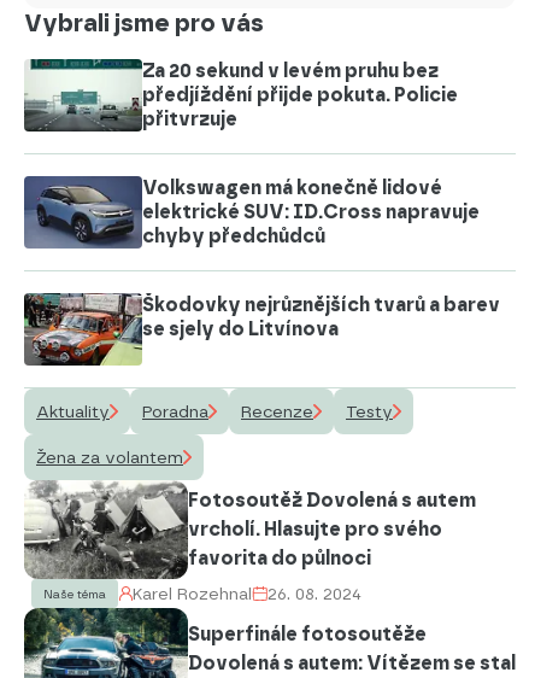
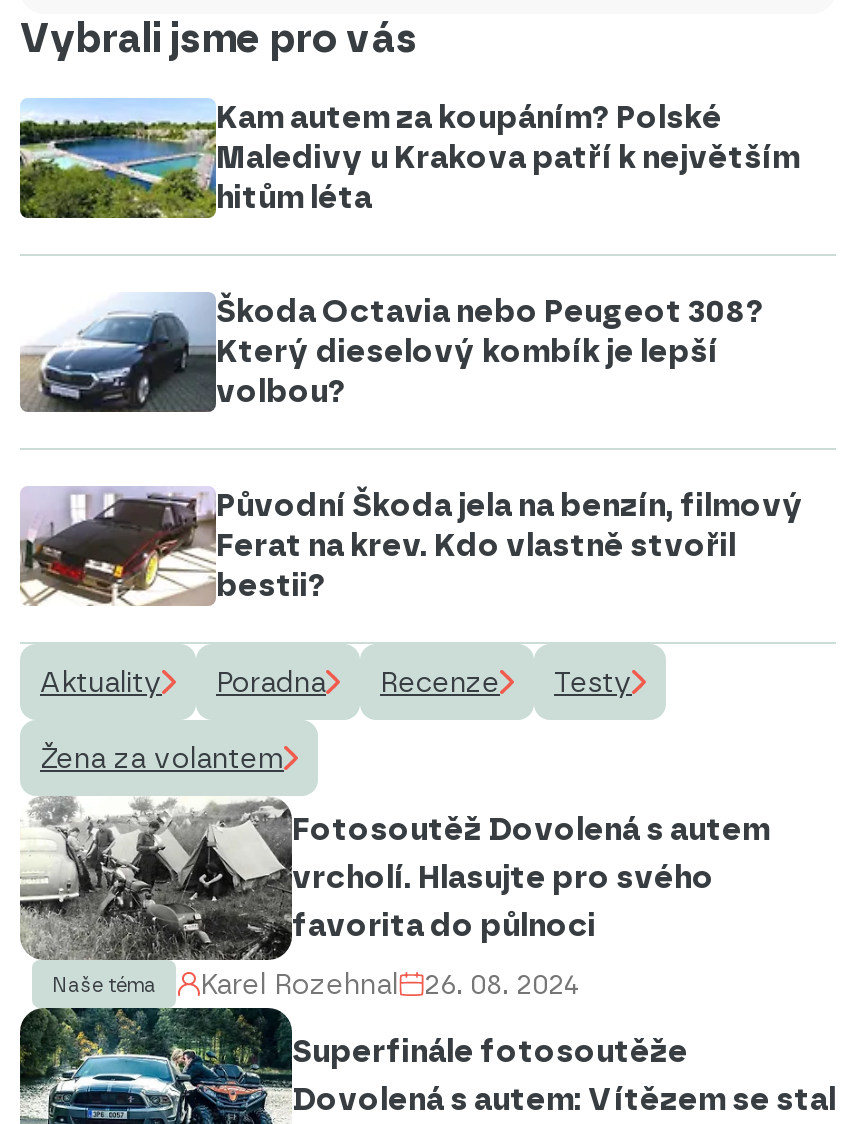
- [image]
- Za 20 sekund v levém pruhu bez
- předjíždění přijde pokuta. Policie
- přitvrzuje
+ [image]
+ Kam autem za koupáním? Polské
+ Maledivy u Krakova patří k největším
+ hitům léta

- [image]
- Volkswagen má konečně lidové
- elektrické SUV: ID.Cross napravuje
- chyby předchůdců
+ [image]
+ Škoda Octavia nebo Peugeot 308?
+ Který dieselový kombík je lepší
+ volbou?

- [image]
- Škodovky nejrůznějších tvarů a barev
- se sjely do Litvínova
+ [image]
+ Původní Škoda jela na benzín, filmový
+ Ferat na krev. Kdo vlastně stvořil
+ bestii?
